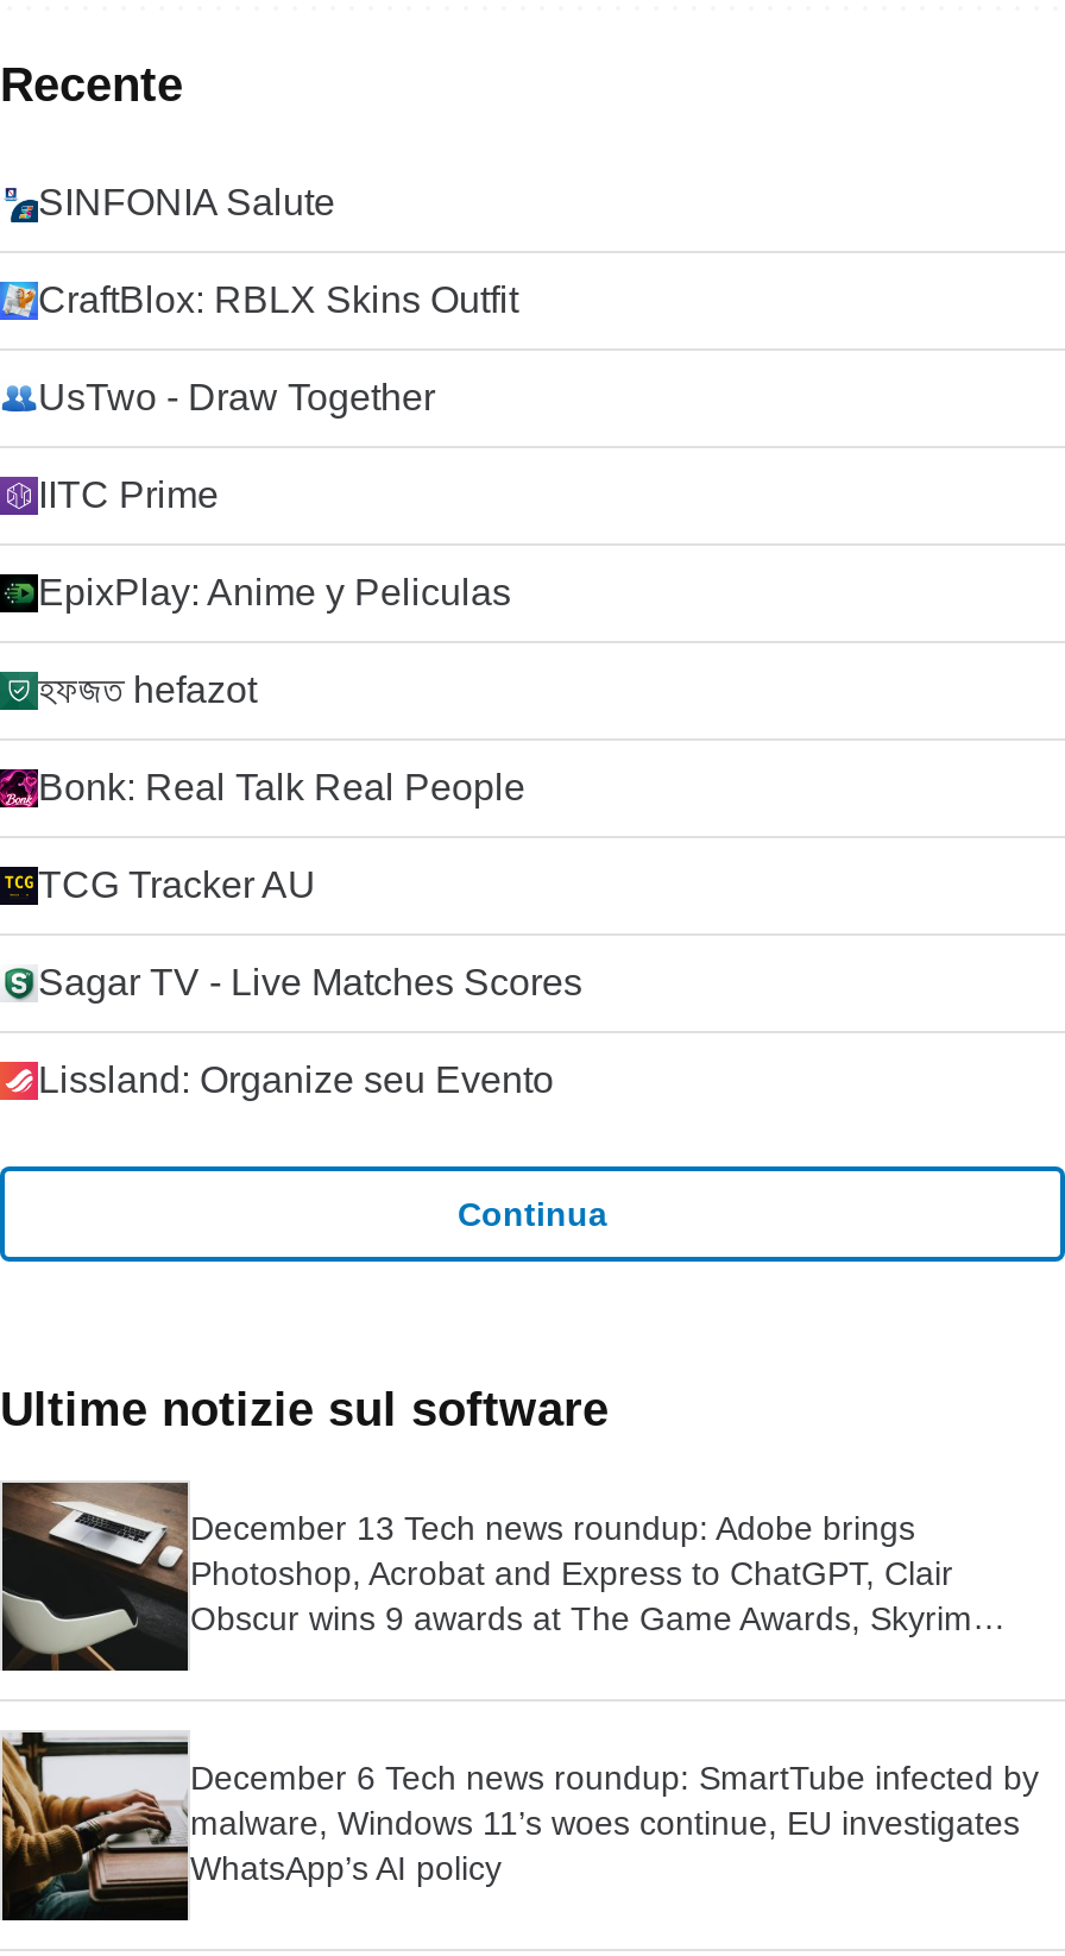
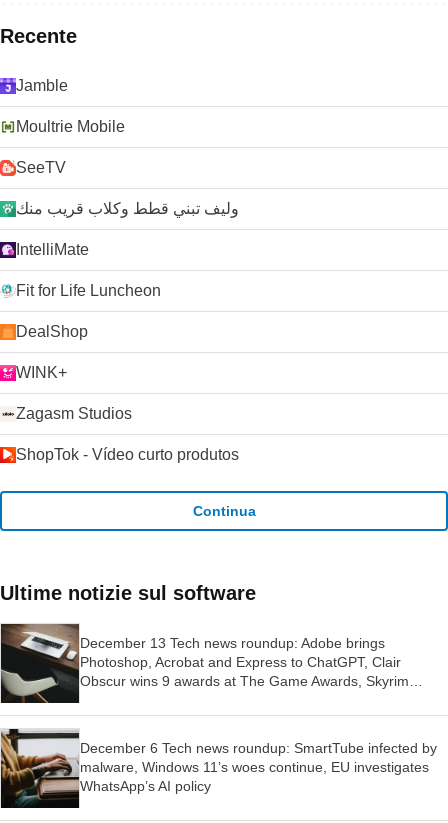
- SINFONIA Salute
+ Jamble

- CraftBlox: RBLX Skins Outfit
+ Moultrie Mobile

- UsTwo - Draw Together
+ SeeTV

- IITC Prime
+ وليف تبني قطط وكلاب قريب منك

- EpixPlay: Anime y Peliculas
+ IntelliMate

- হফজত hefazot
+ Fit for Life Luncheon

- Bonk: Real Talk Real People
+ DealShop

- TCG Tracker AU
+ WINK+

- Sagar TV - Live Matches Scores
+ Zagasm Studios

- Lissland: Organize seu Evento
+ ShopTok - Vídeo curto produtos
